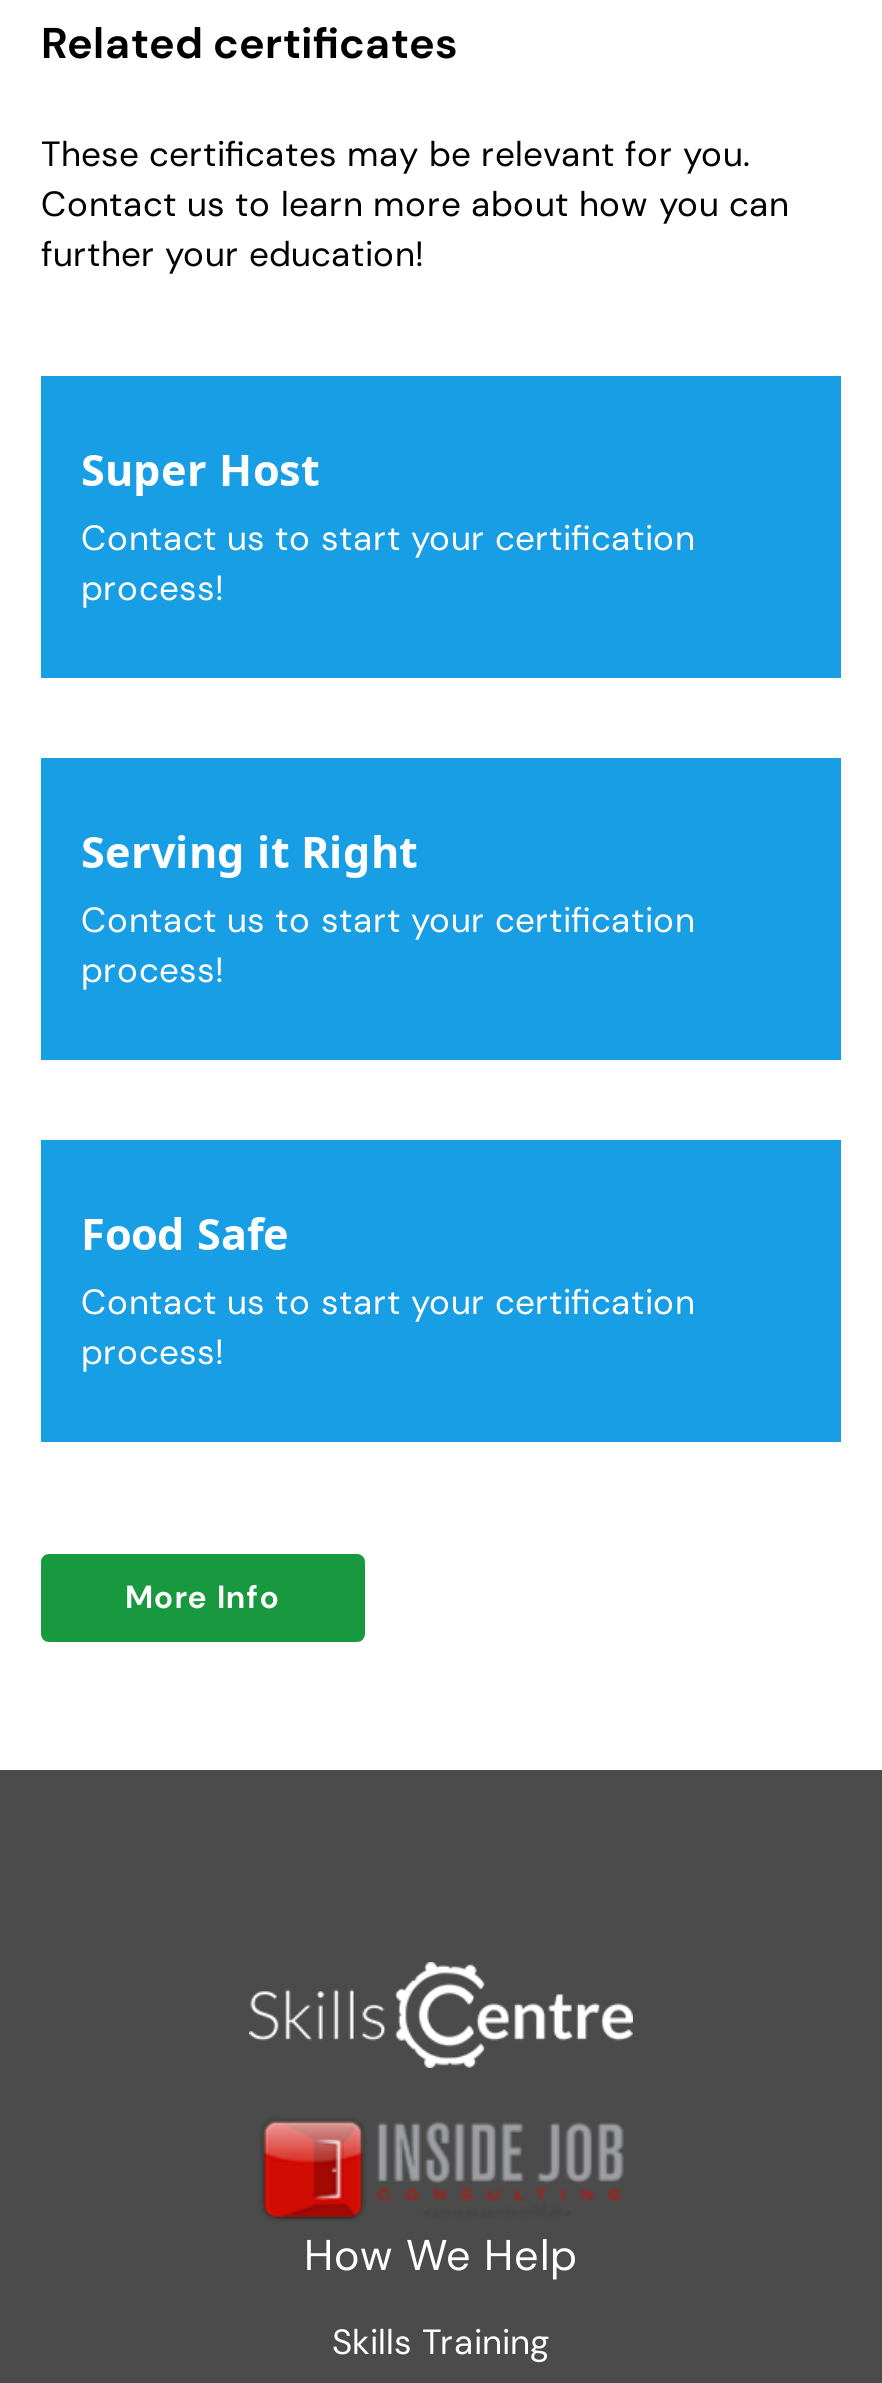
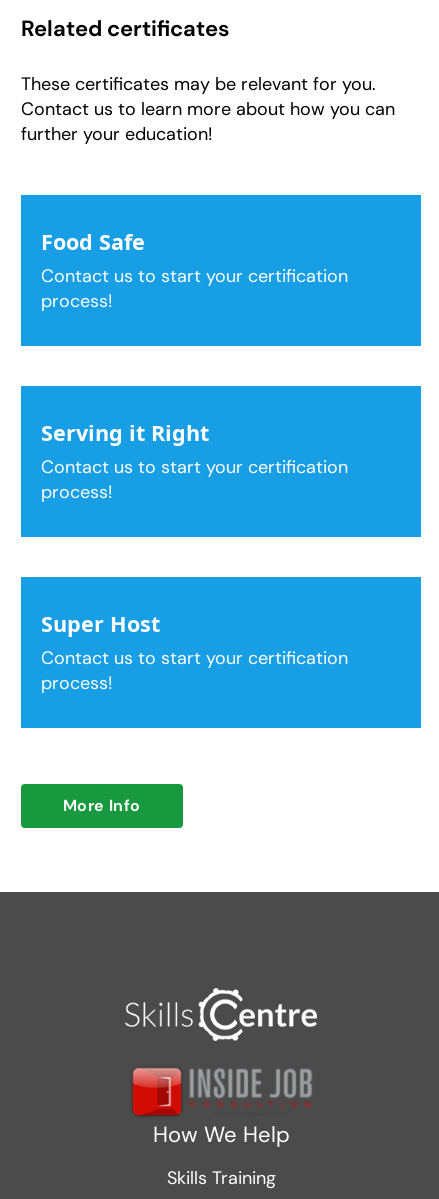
moved down: Super Host

moved up: Food Safe
